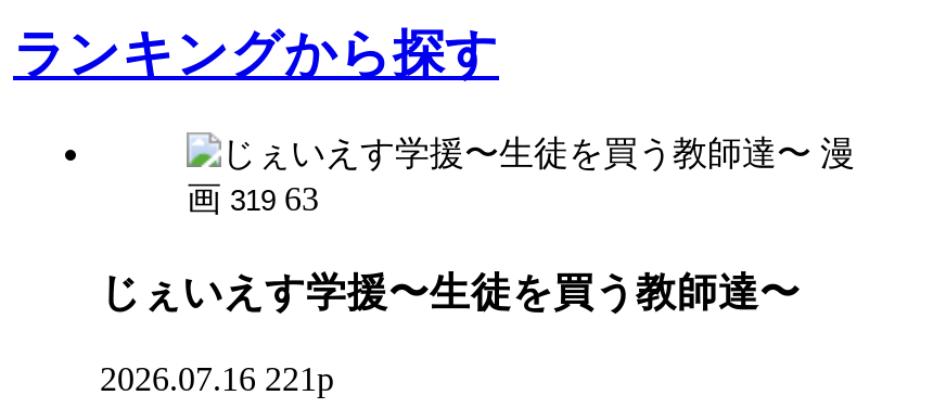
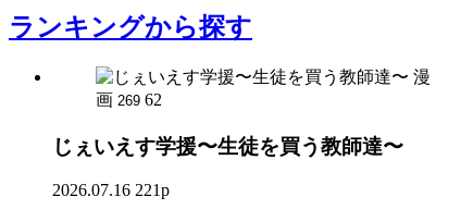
- 画 319 63
+ 画 269 62
